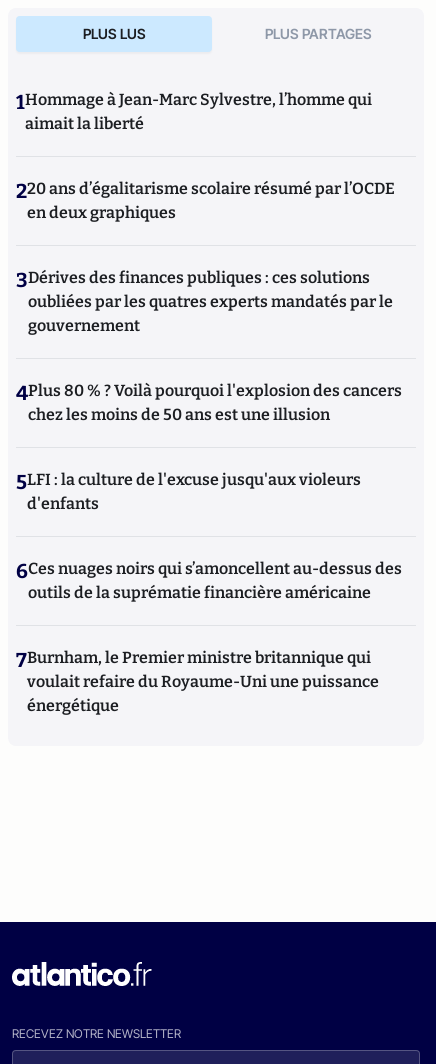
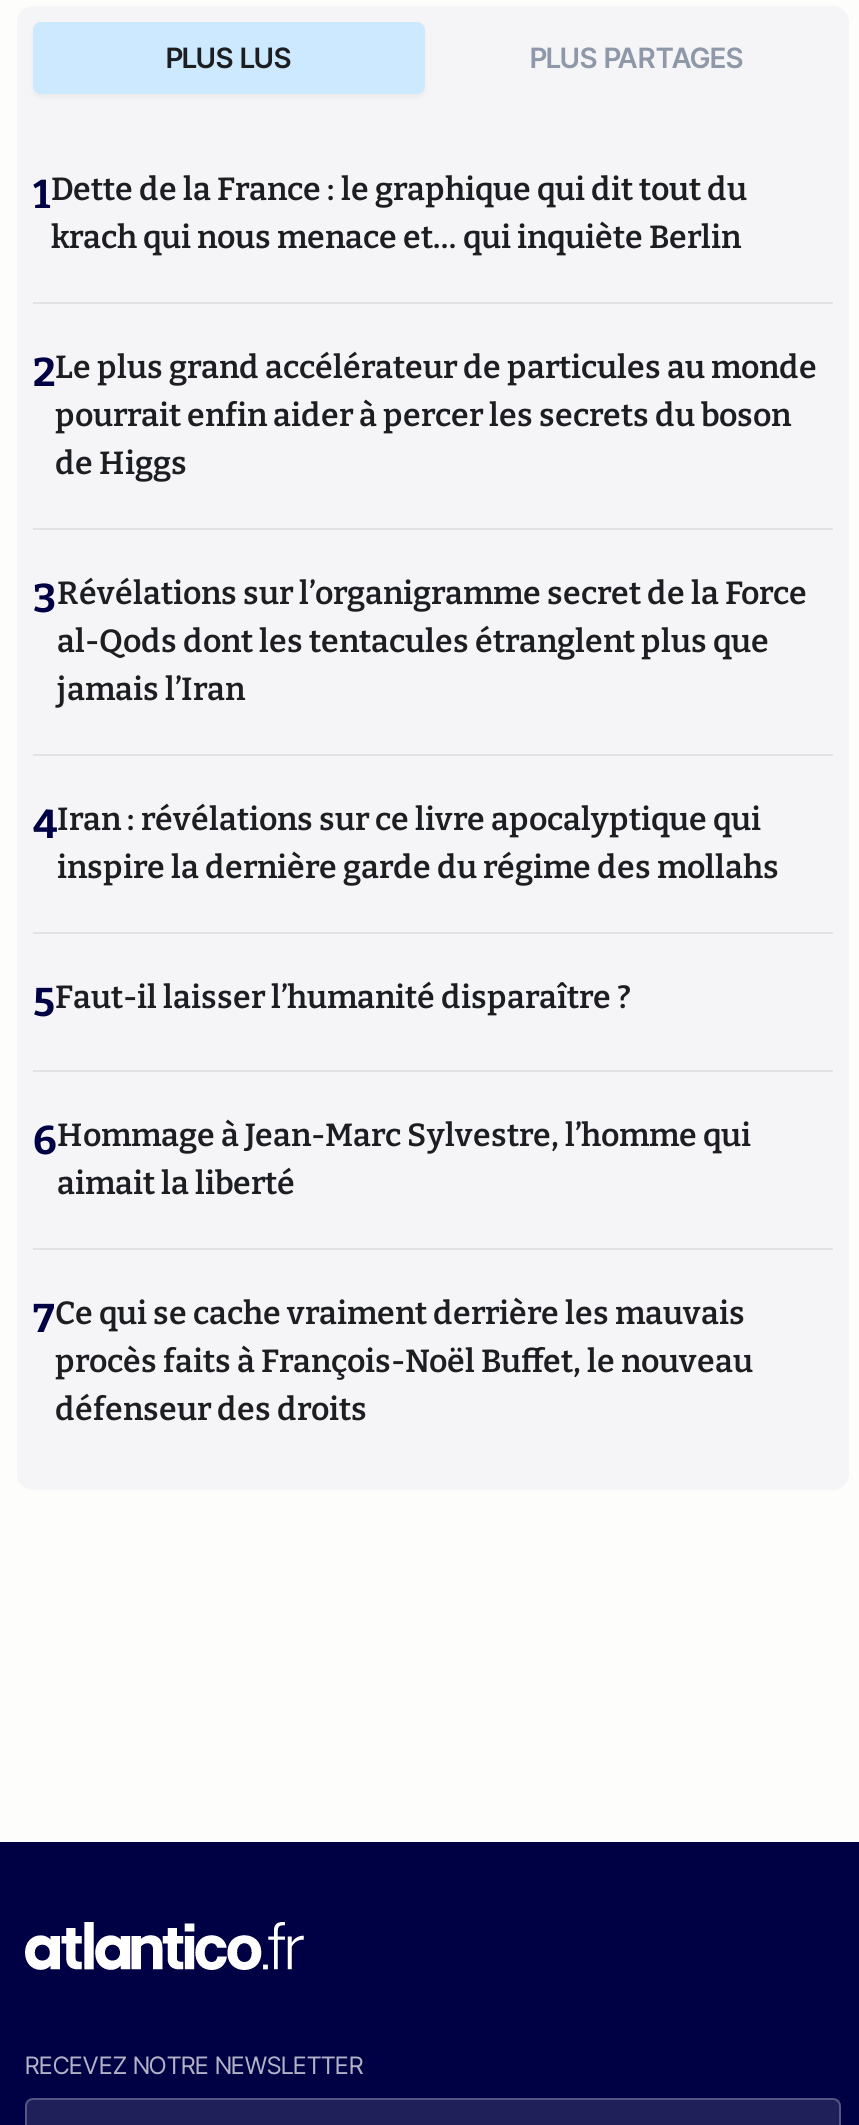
- 1Hommage à Jean-Marc Sylvestre, l’homme qui
+ 1Dette de la France : le graphique qui dit tout du
+ krach qui nous menace et… qui inquiète Berlin
+ 2Le plus grand accélérateur de particules au monde
+ pourrait enfin aider à percer les secrets du boson
+ de Higgs
+ 3Révélations sur l’organigramme secret de la Force
+ al-Qods dont les tentacules étranglent plus que
+ jamais l’Iran
+ 4Iran : révélations sur ce livre apocalyptique qui
+ inspire la dernière garde du régime des mollahs
+ 5Faut-il laisser l’humanité disparaître ?
+ 6Hommage à Jean-Marc Sylvestre, l’homme qui

moved down: aimait la liberté

- 220 ans d’égalitarisme scolaire résumé par l’OCDE
- en deux graphiques
- 3Dérives des finances publiques : ces solutions
- oubliées par les quatres experts mandatés par le
- gouvernement
- 4Plus 80 % ? Voilà pourquoi l'explosion des cancers
- chez les moins de 50 ans est une illusion
- 5LFI : la culture de l'excuse jusqu'aux violeurs
- d'enfants
- 6Ces nuages noirs qui s’amoncellent au-dessus des
- outils de la suprématie financière américaine
- 7Burnham, le Premier ministre britannique qui
- voulait refaire du Royaume-Uni une puissance
- énergétique
+ 7Ce qui se cache vraiment derrière les mauvais
+ procès faits à François-Noël Buffet, le nouveau
+ défenseur des droits
